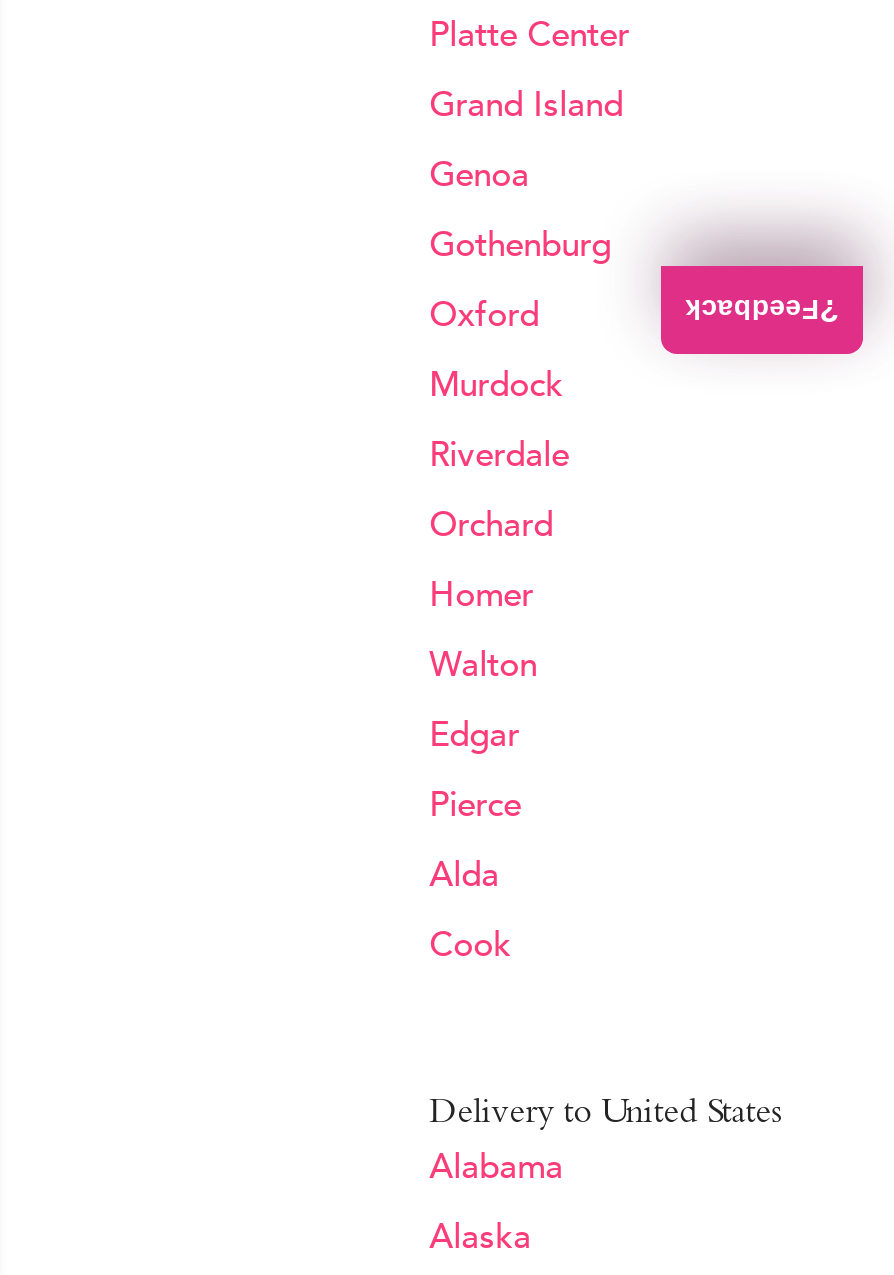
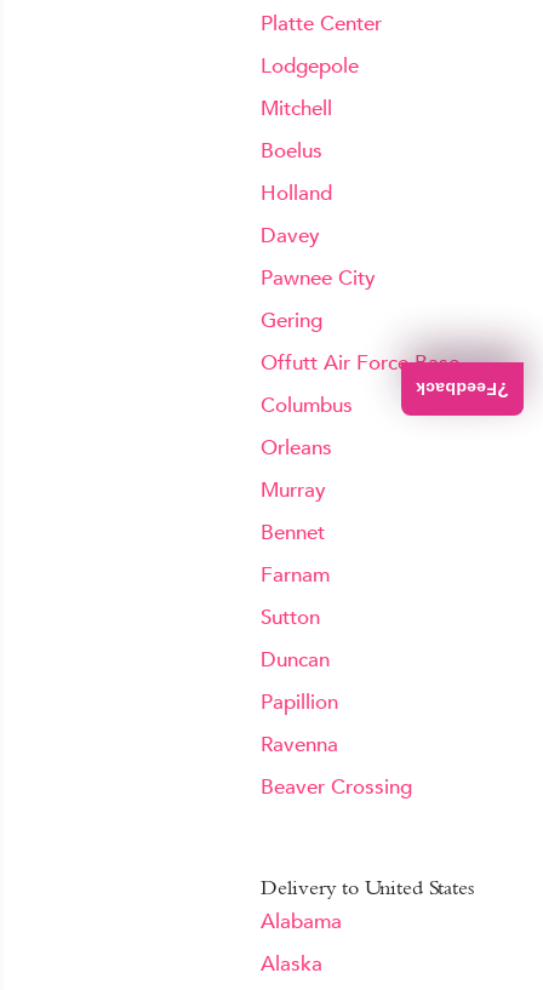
- Grand Island
- Genoa
- Gothenburg
- Oxford
- Murdock
- Riverdale
- Orchard
- Homer
- Walton
- Edgar
- Pierce
- Alda
- Cook
+ Lodgepole
+ Mitchell
+ Boelus
+ Holland
+ Davey
+ Pawnee City
+ Gering
+ Offutt Air Force Base
+ Columbus
+ Orleans
+ Murray
+ Bennet
+ Farnam
+ Sutton
+ Duncan
+ Papillion
+ Ravenna
+ Beaver Crossing

moved down: [image]
